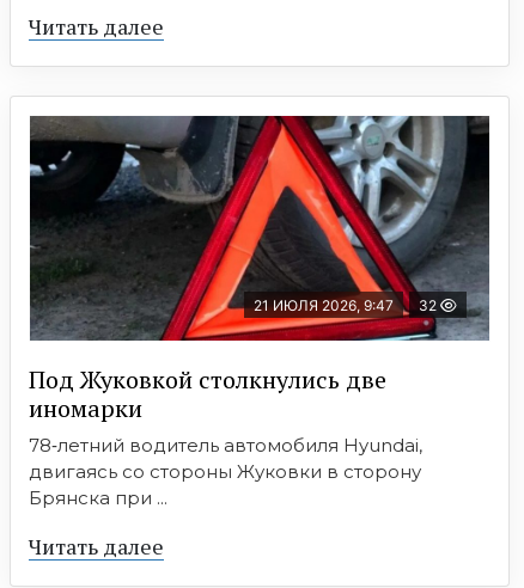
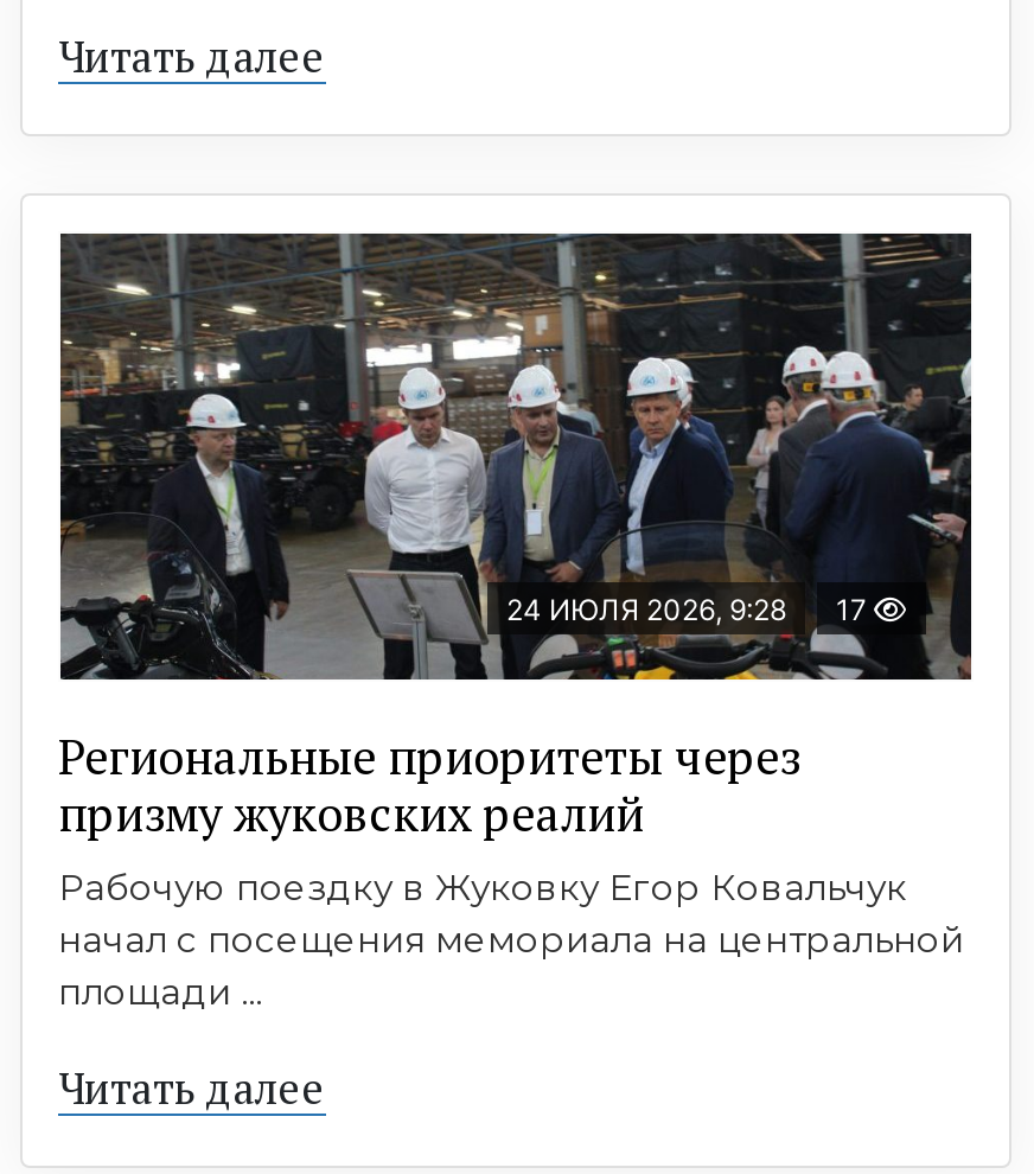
- [image]
- 21 ИЮЛЯ 2026, 9:47
- 32
+ [image]
+ 24 ИЮЛЯ 2026, 9:28
+ 17

- Под Жуковкой столкнулись две
- иномарки
- 78‑летний водитель автомобиля Hyundai,
- двигаясь со стороны Жуковки в сторону
- Брянска при ...
+ Региональные приоритеты через
+ призму жуковских реалий
+ Рабочую поездку в Жуковку Егор Ковальчук
+ начал с посещения мемориала на центральной
+ площади ...
